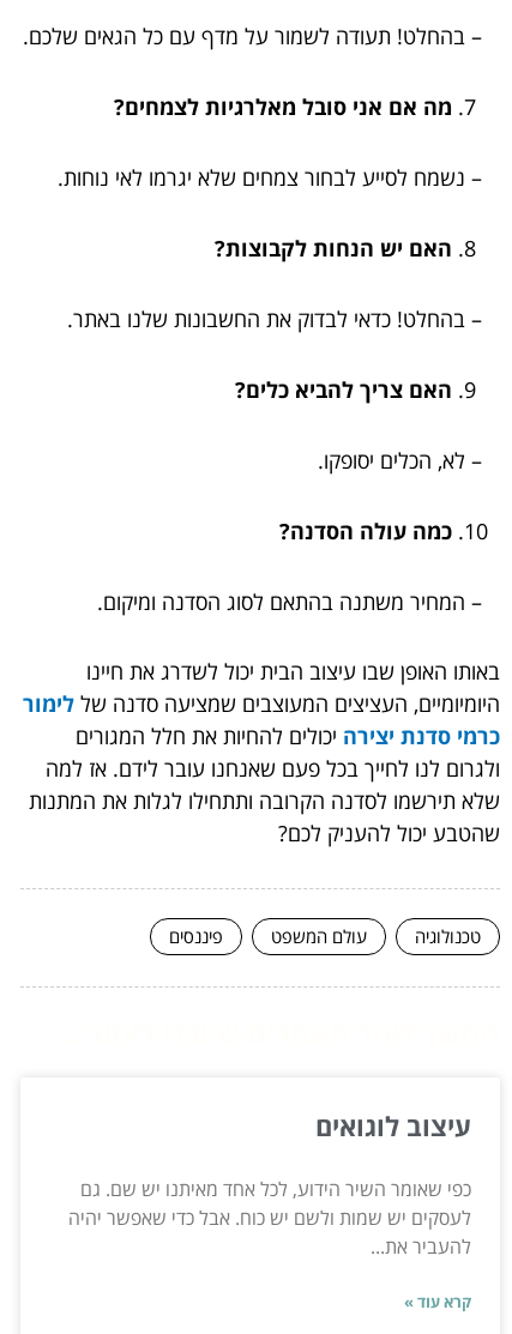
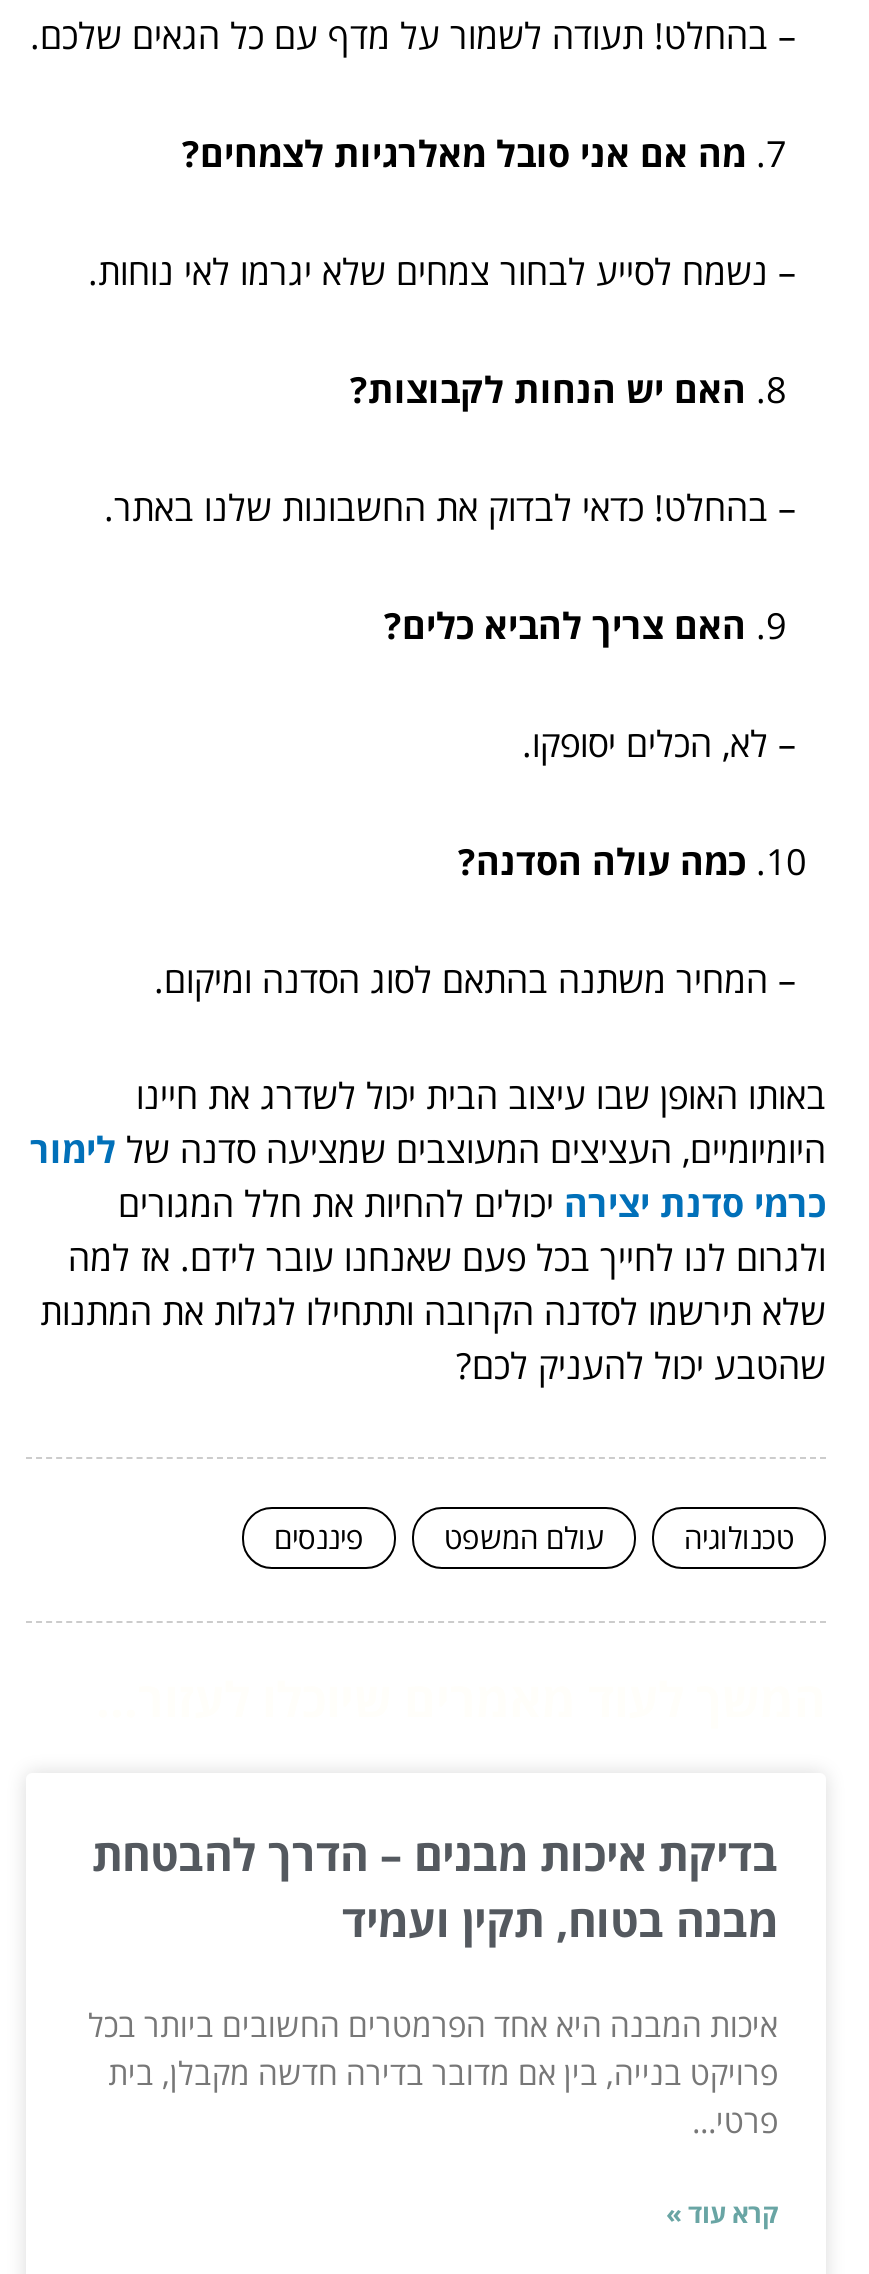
- עיצוב לוגואים
+ בדיקת איכות מבנים – הדרך להבטחת
+ מבנה בטוח, תקין ועמיד

- כפי שאומר השיר הידוע, לכל אחד מאיתנו יש שם. גם
- לעסקים יש שמות ולשם יש כוח. אבל כדי שאפשר יהיה
- להעביר את...
+ איכות המבנה היא אחד הפרמטרים החשובים ביותר בכל
+ פרויקט בנייה, בין אם מדובר בדירה חדשה מקבלן, בית
+ פרטי...
